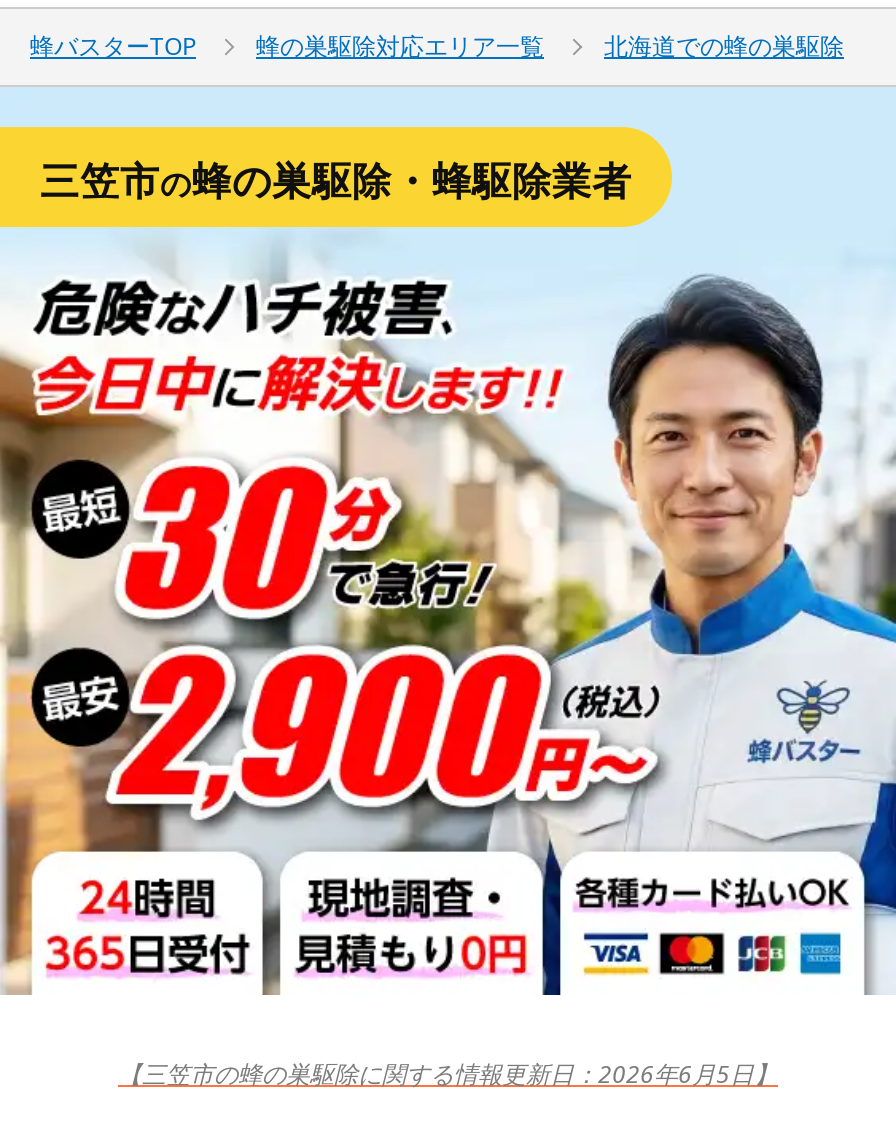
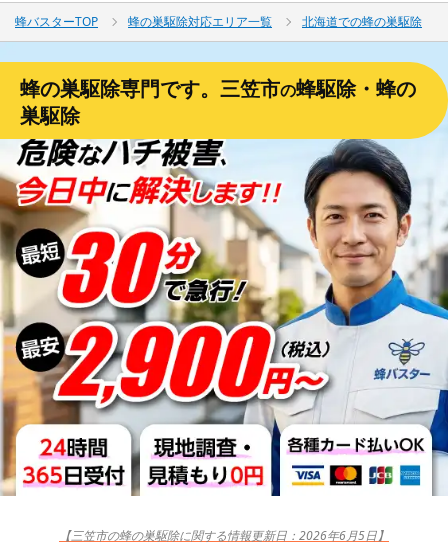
- 三笠市の蜂の巣駆除・蜂駆除業者
+ 蜂の巣駆除専門です。三笠市の蜂駆除・蜂の
+ 巣駆除
